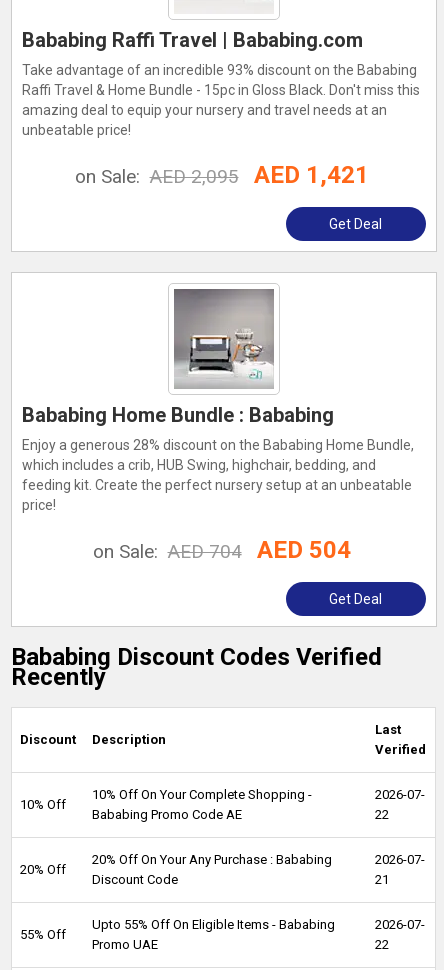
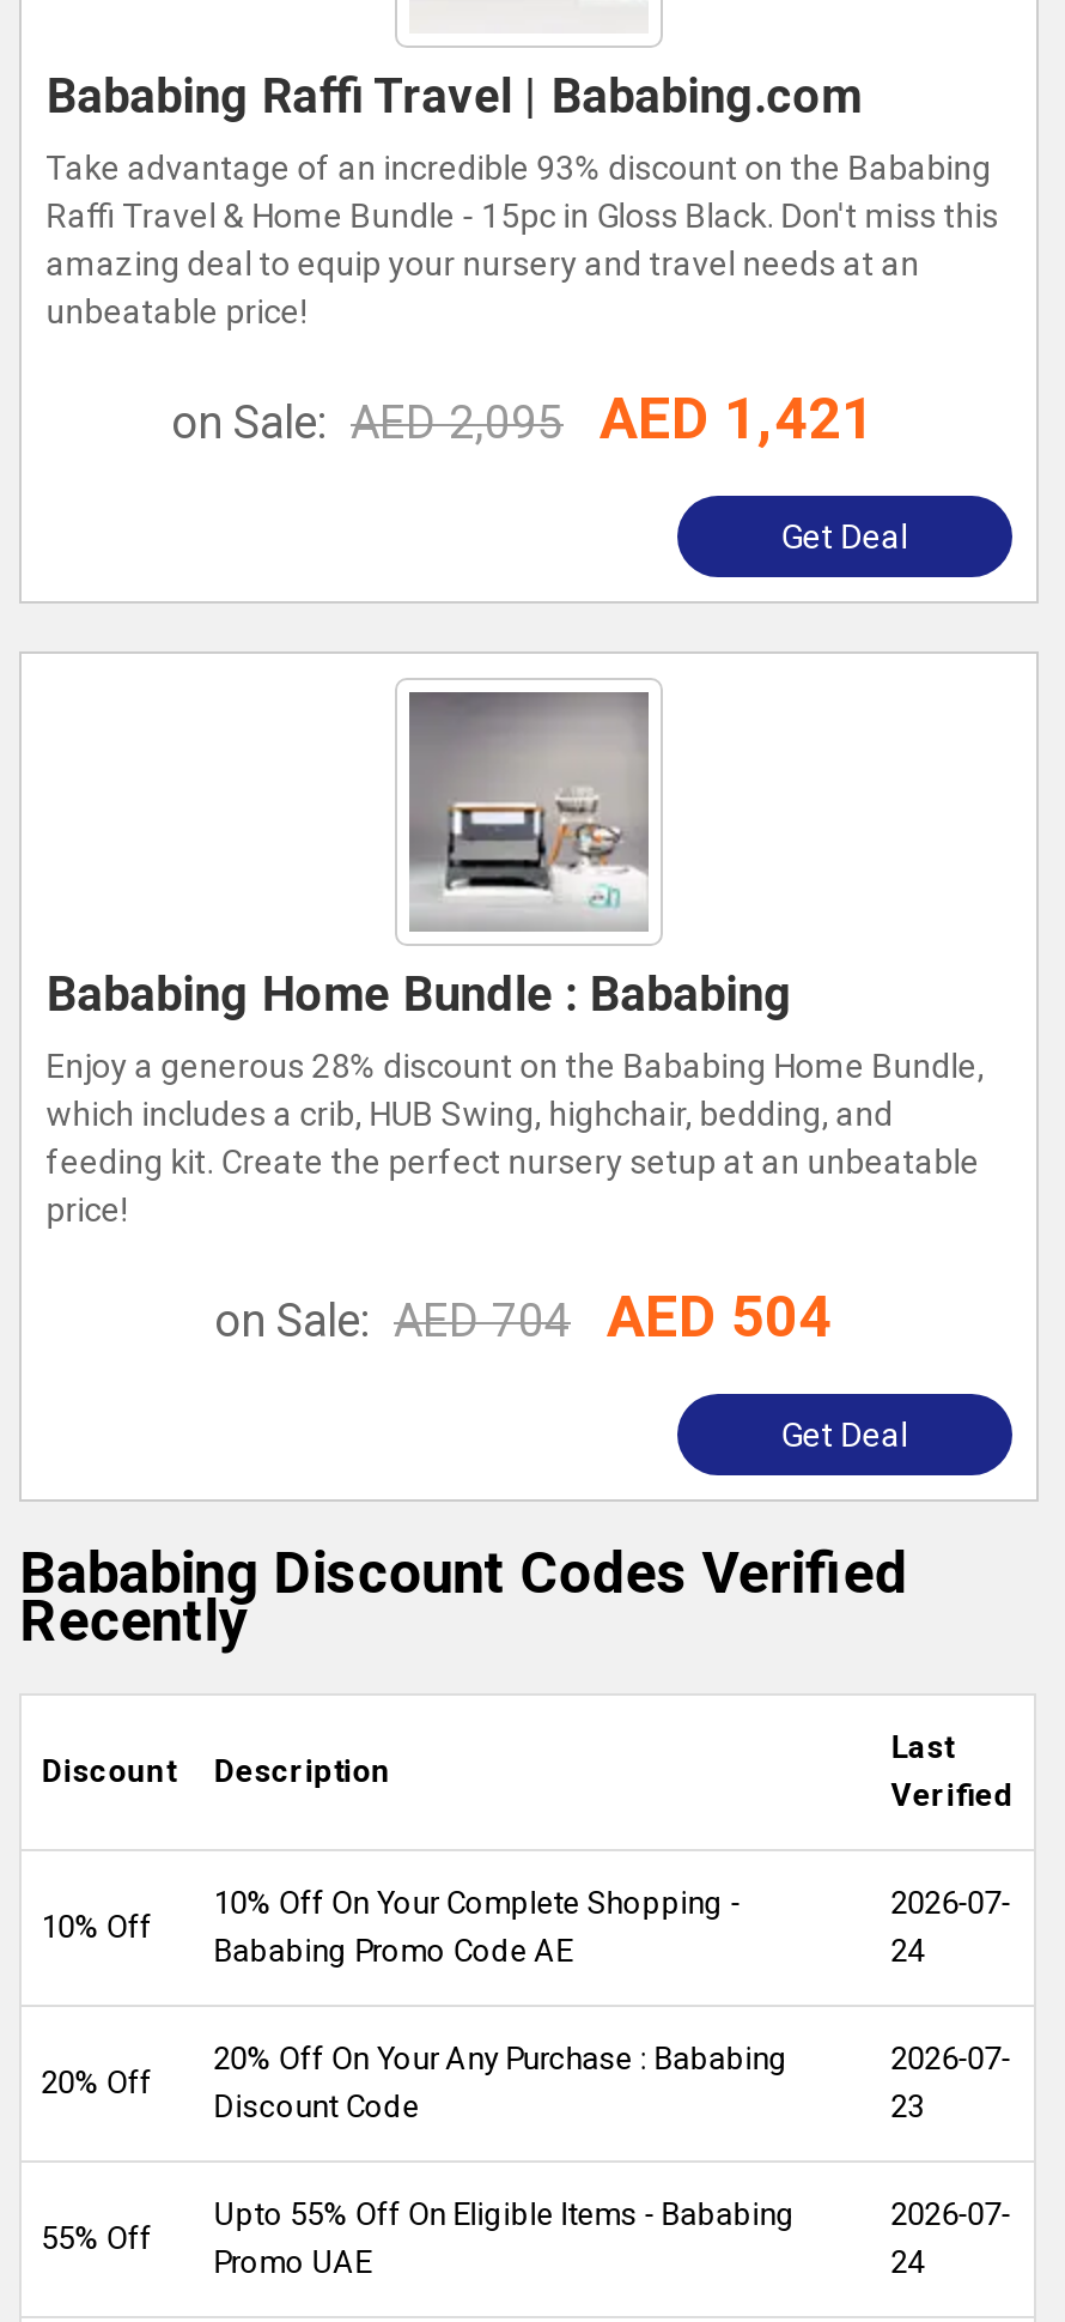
- 22
+ 24

- 21
+ 23

- 22
+ 24
